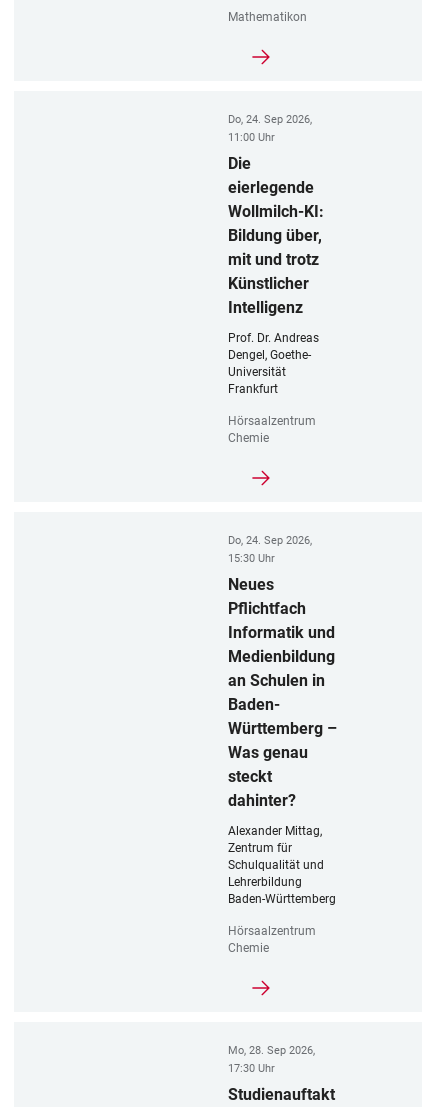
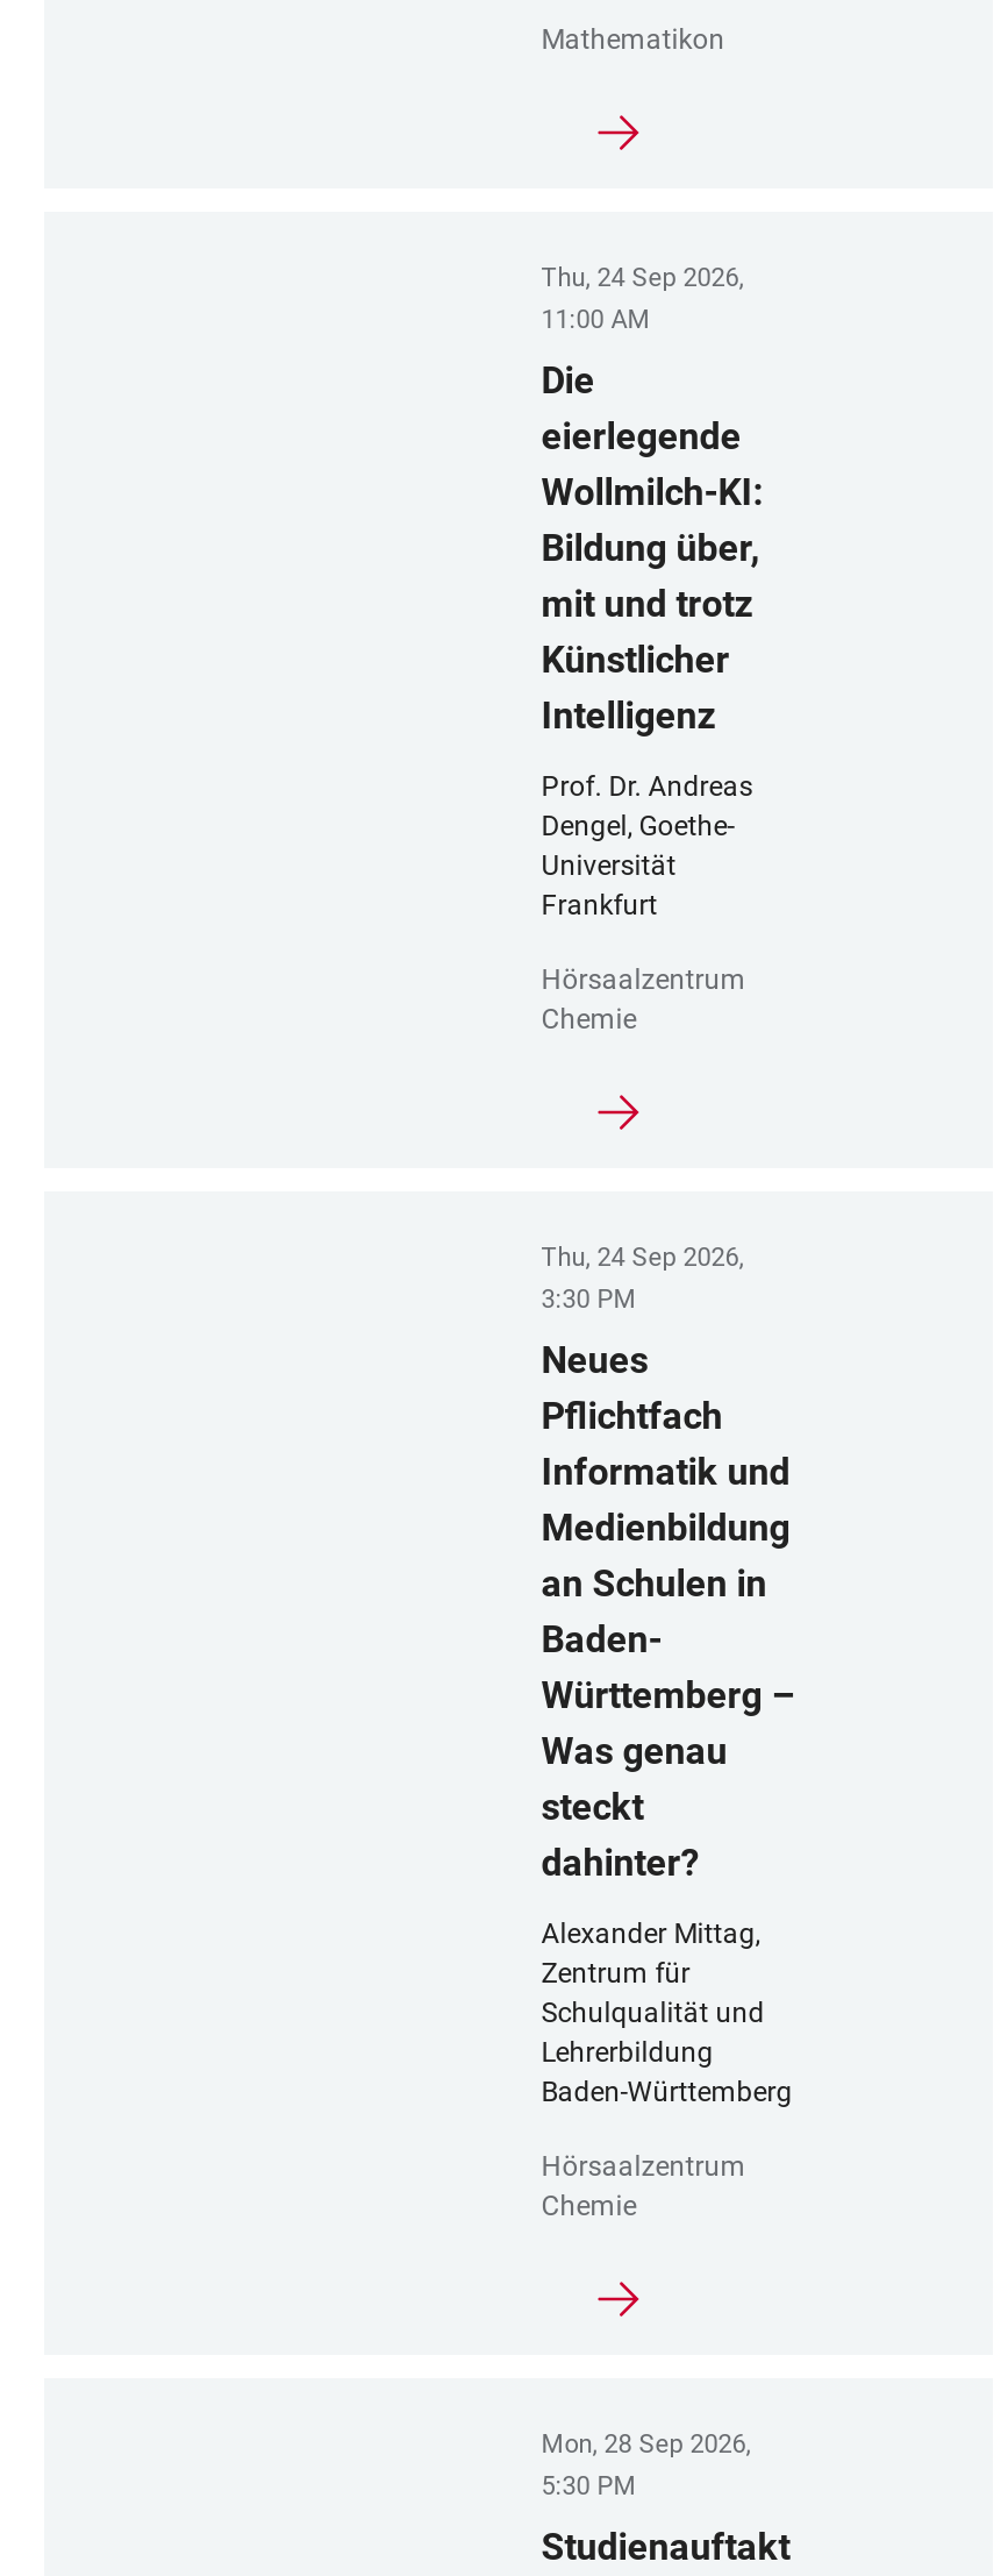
- Do, 24. Sep 2026,
- 11:00 Uhr
+ Thu, 24 Sep 2026,
+ 11:00 AM

- Do, 24. Sep 2026,
- 15:30 Uhr
+ Thu, 24 Sep 2026,
+ 3:30 PM

- Mo, 28. Sep 2026,
- 17:30 Uhr
+ Mon, 28 Sep 2026,
+ 5:30 PM
